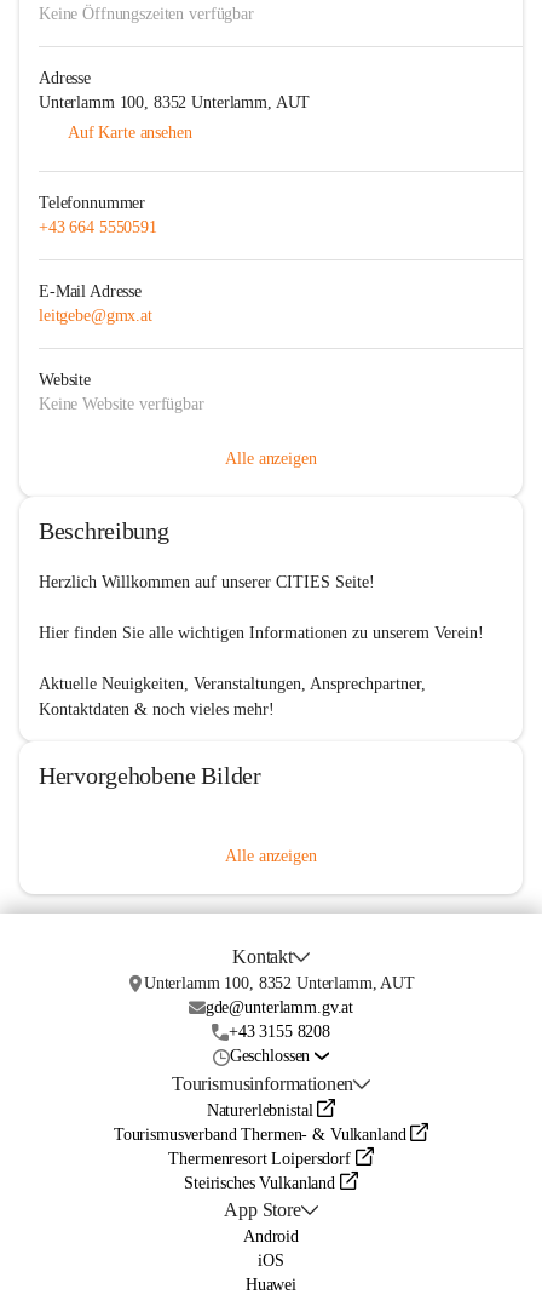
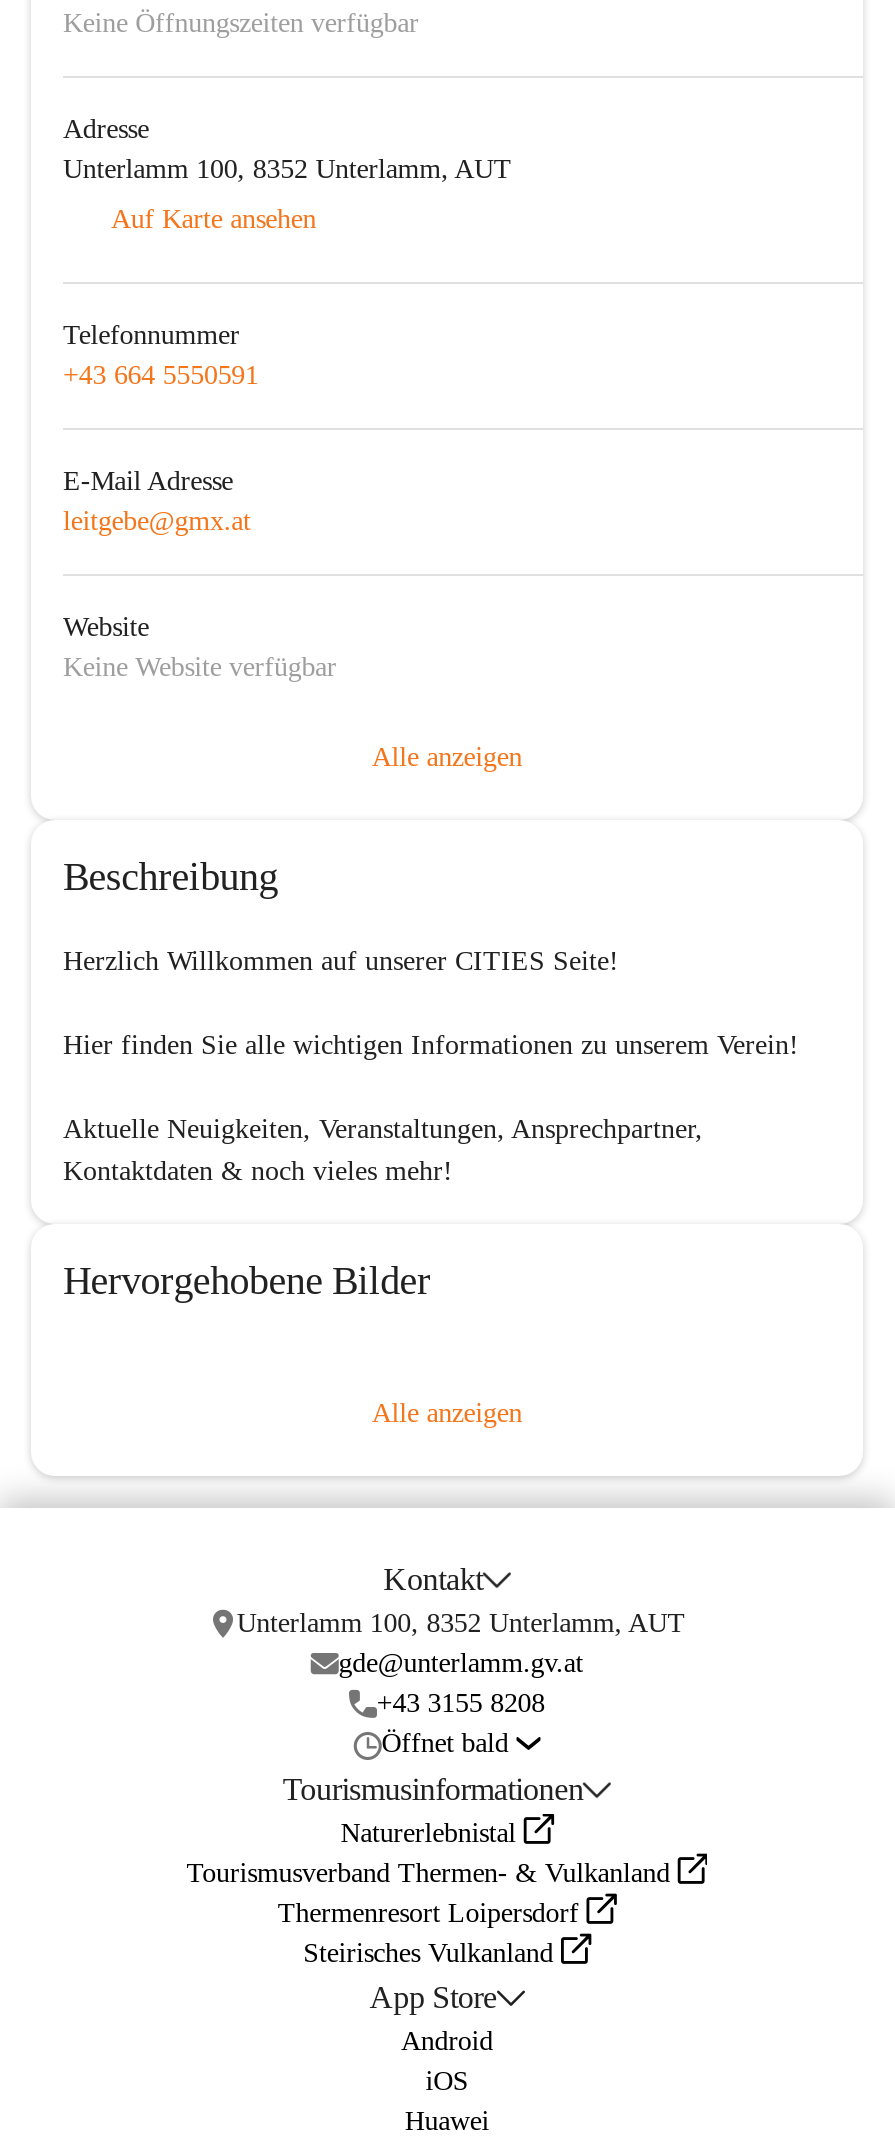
- Geschlossen
+ Öffnet bald
